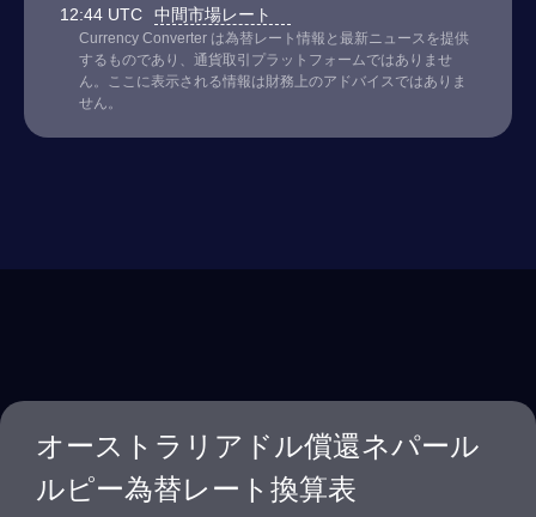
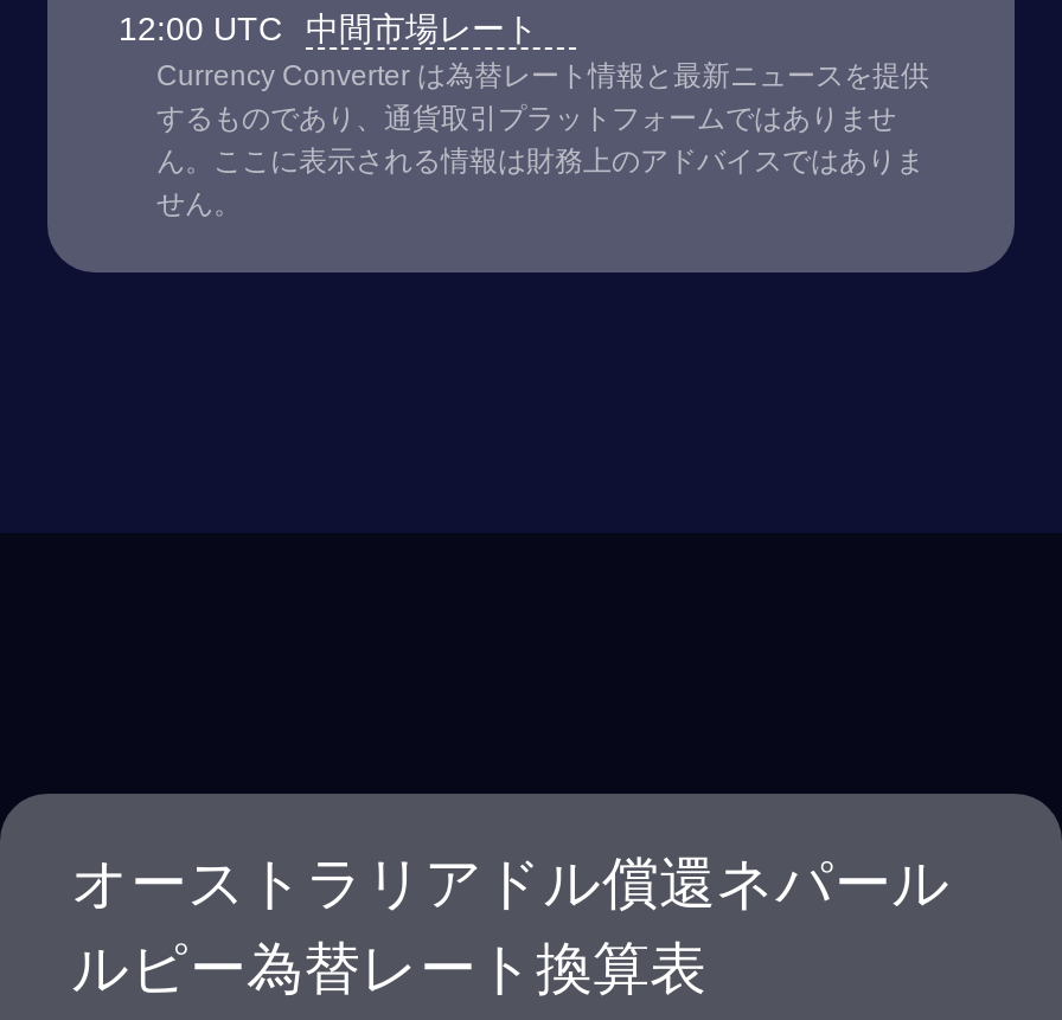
- 12:44 UTC 中間市場レート
+ 12:00 UTC 中間市場レート
